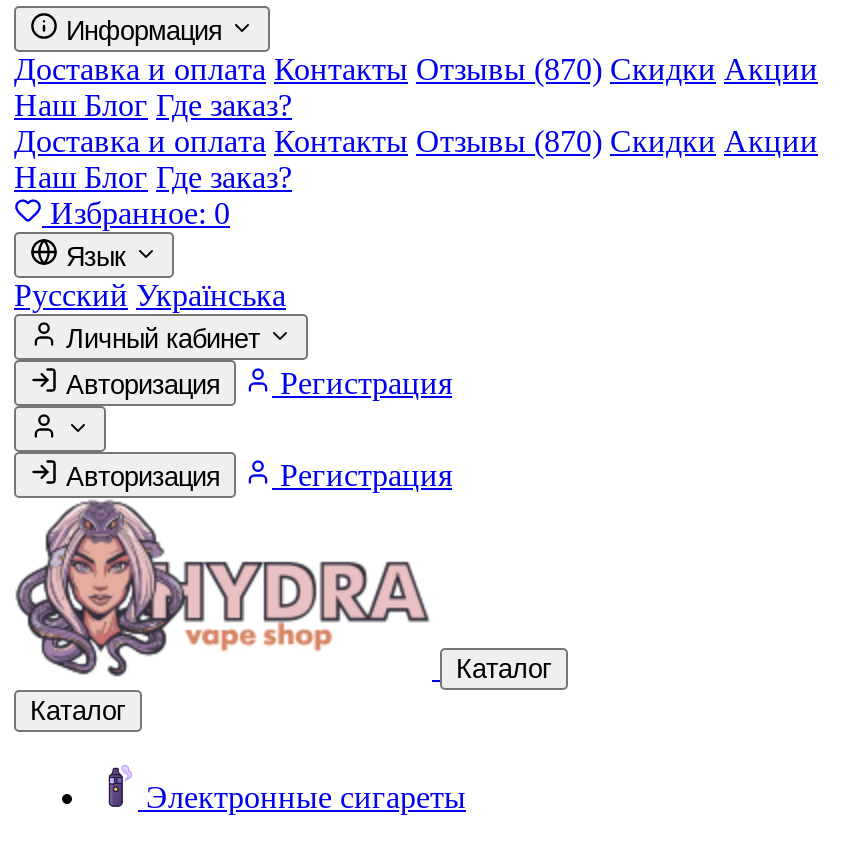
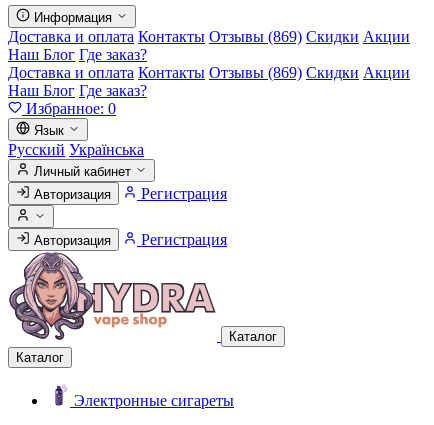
- Доставка и оплата Контакты Отзывы (870) Скидки Акции
+ Доставка и оплата Контакты Отзывы (869) Скидки Акции

- Доставка и оплата Контакты Отзывы (870) Скидки Акции
+ Доставка и оплата Контакты Отзывы (869) Скидки Акции
